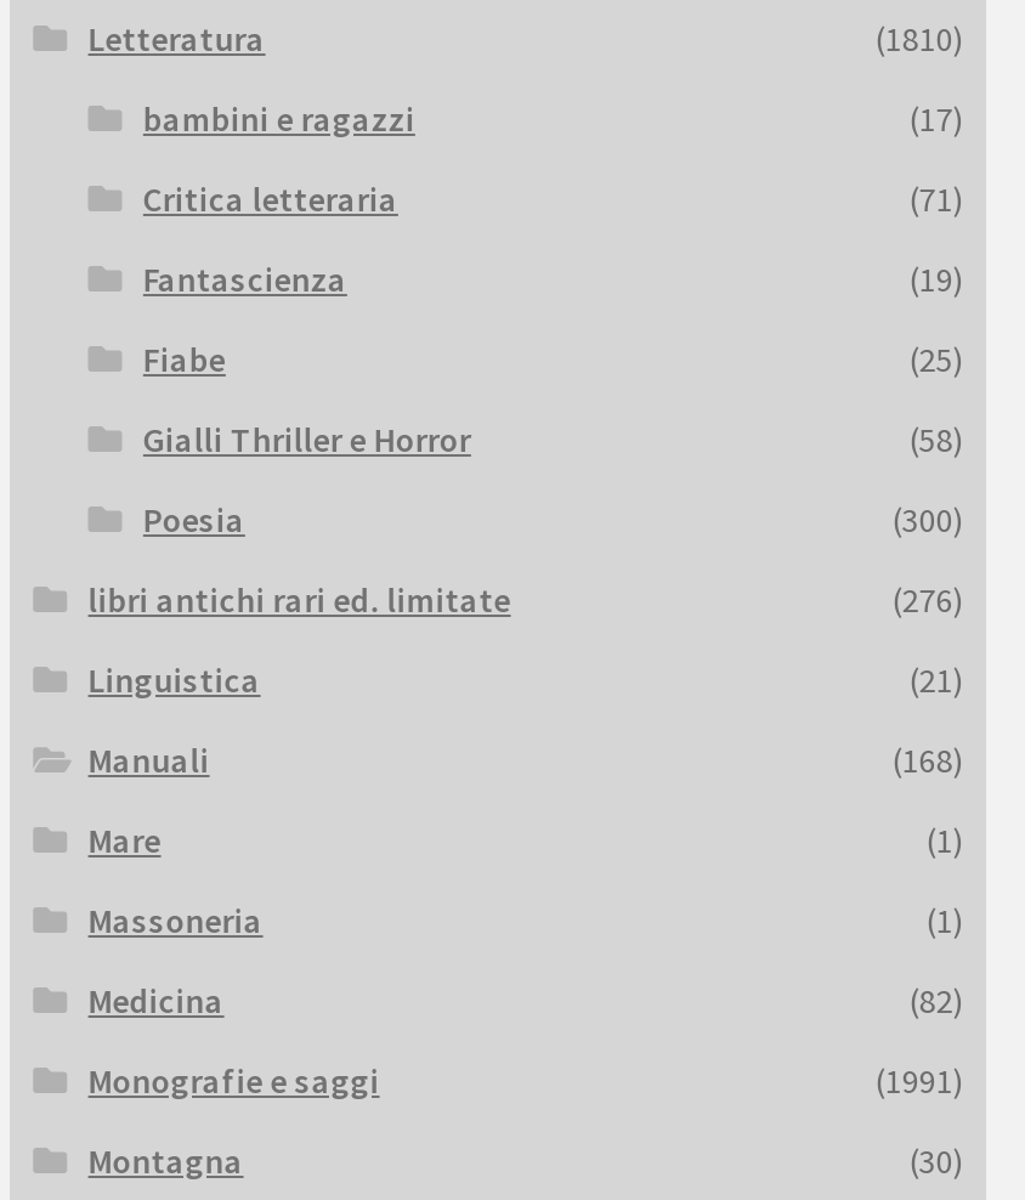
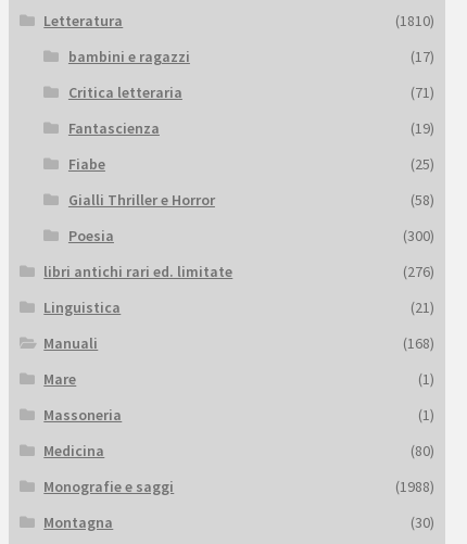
- (82)
+ (80)

- (1991)
+ (1988)
